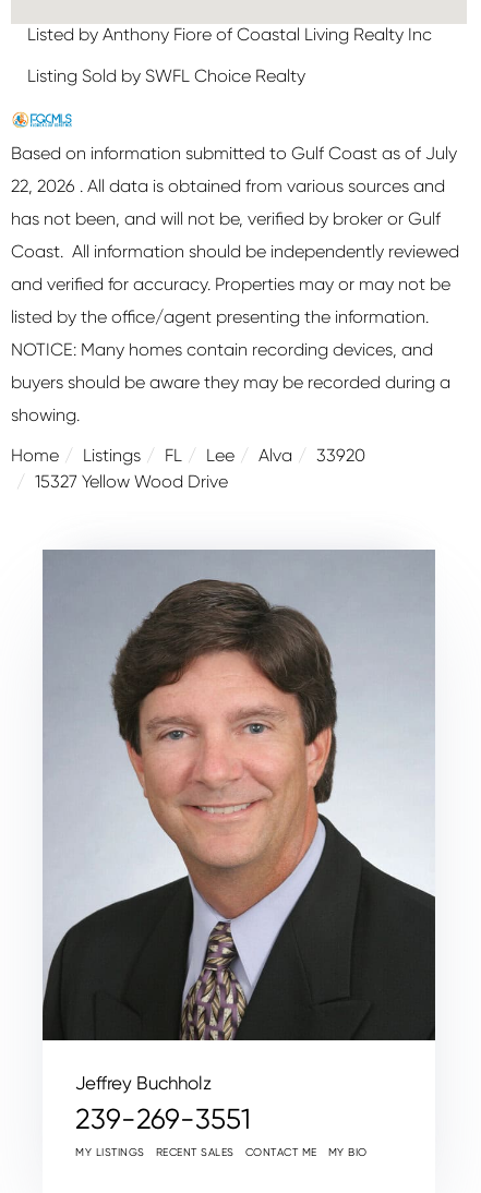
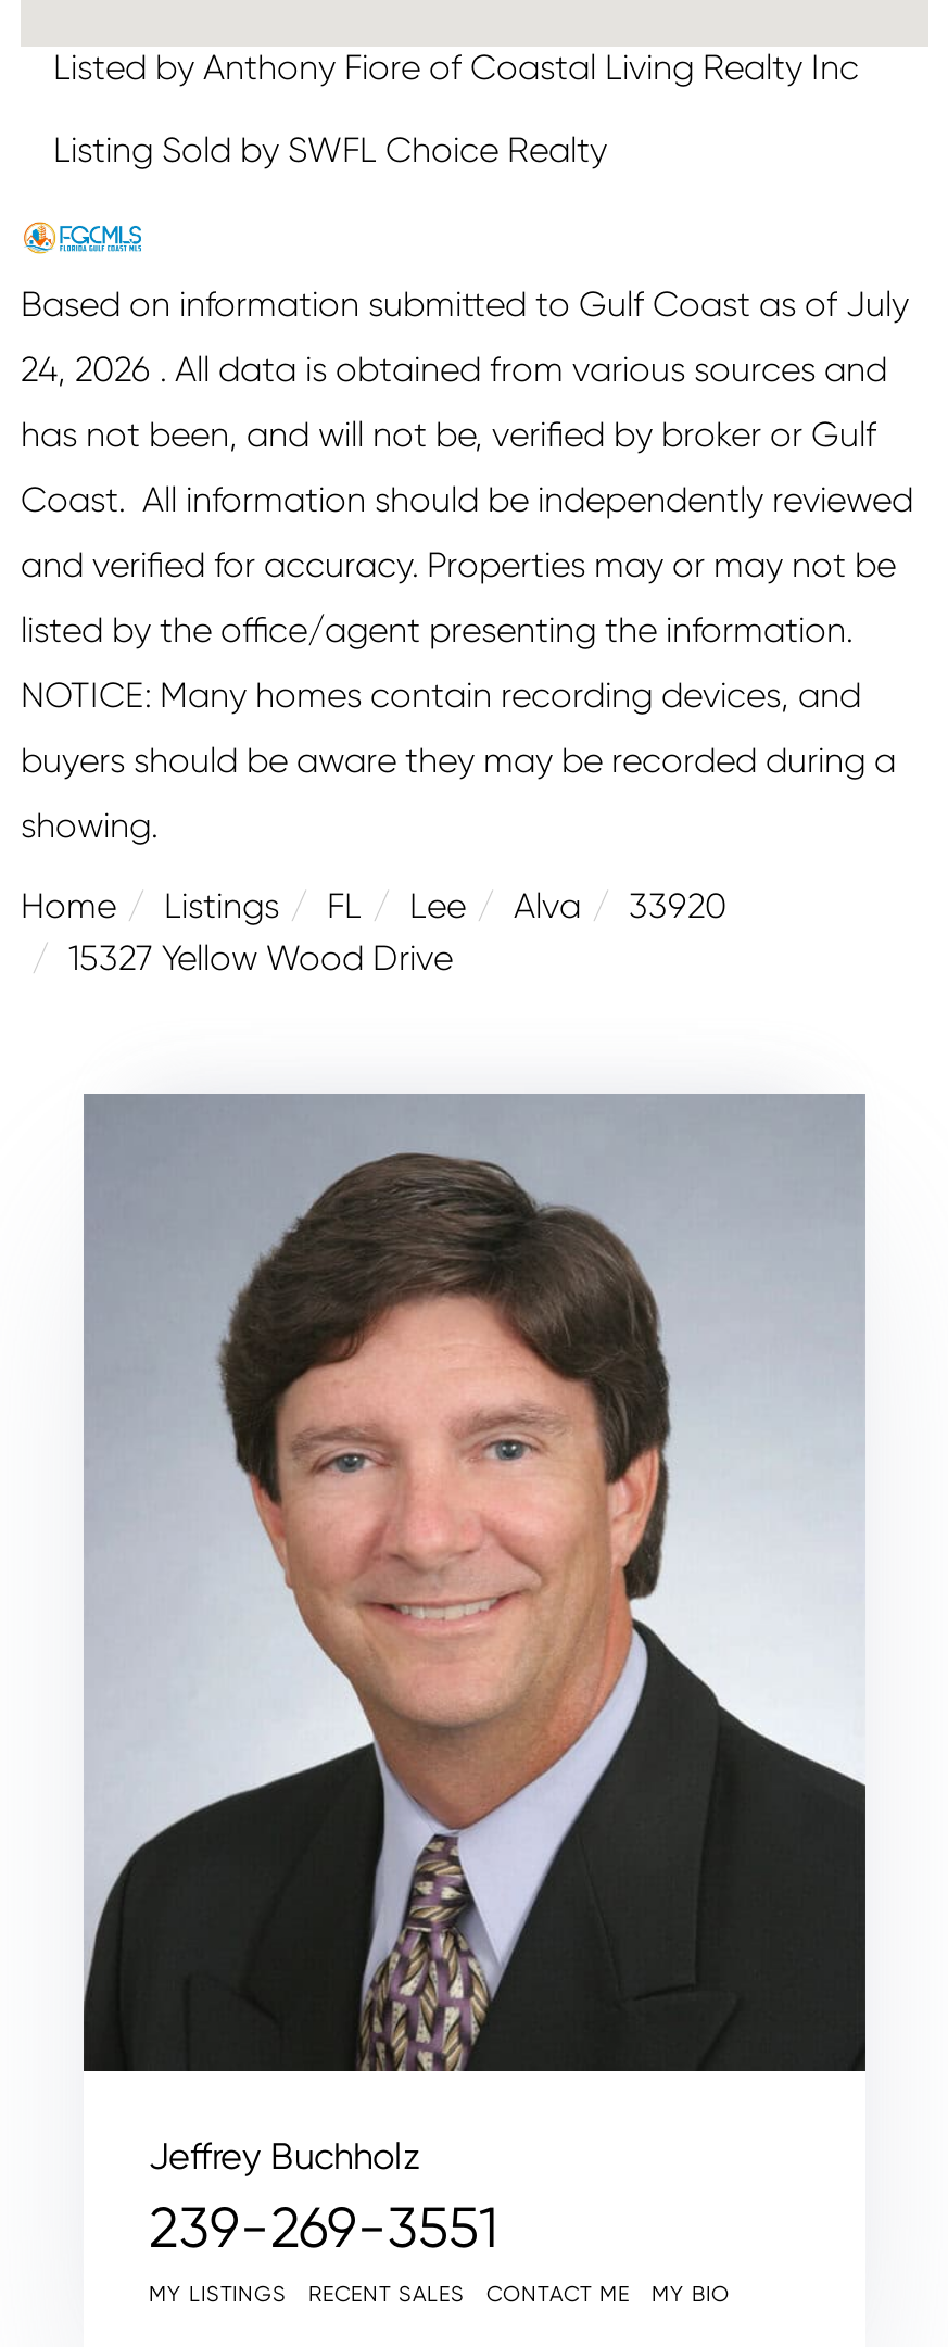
- 22, 2026 . All data is obtained from various sources and
+ 24, 2026 . All data is obtained from various sources and
